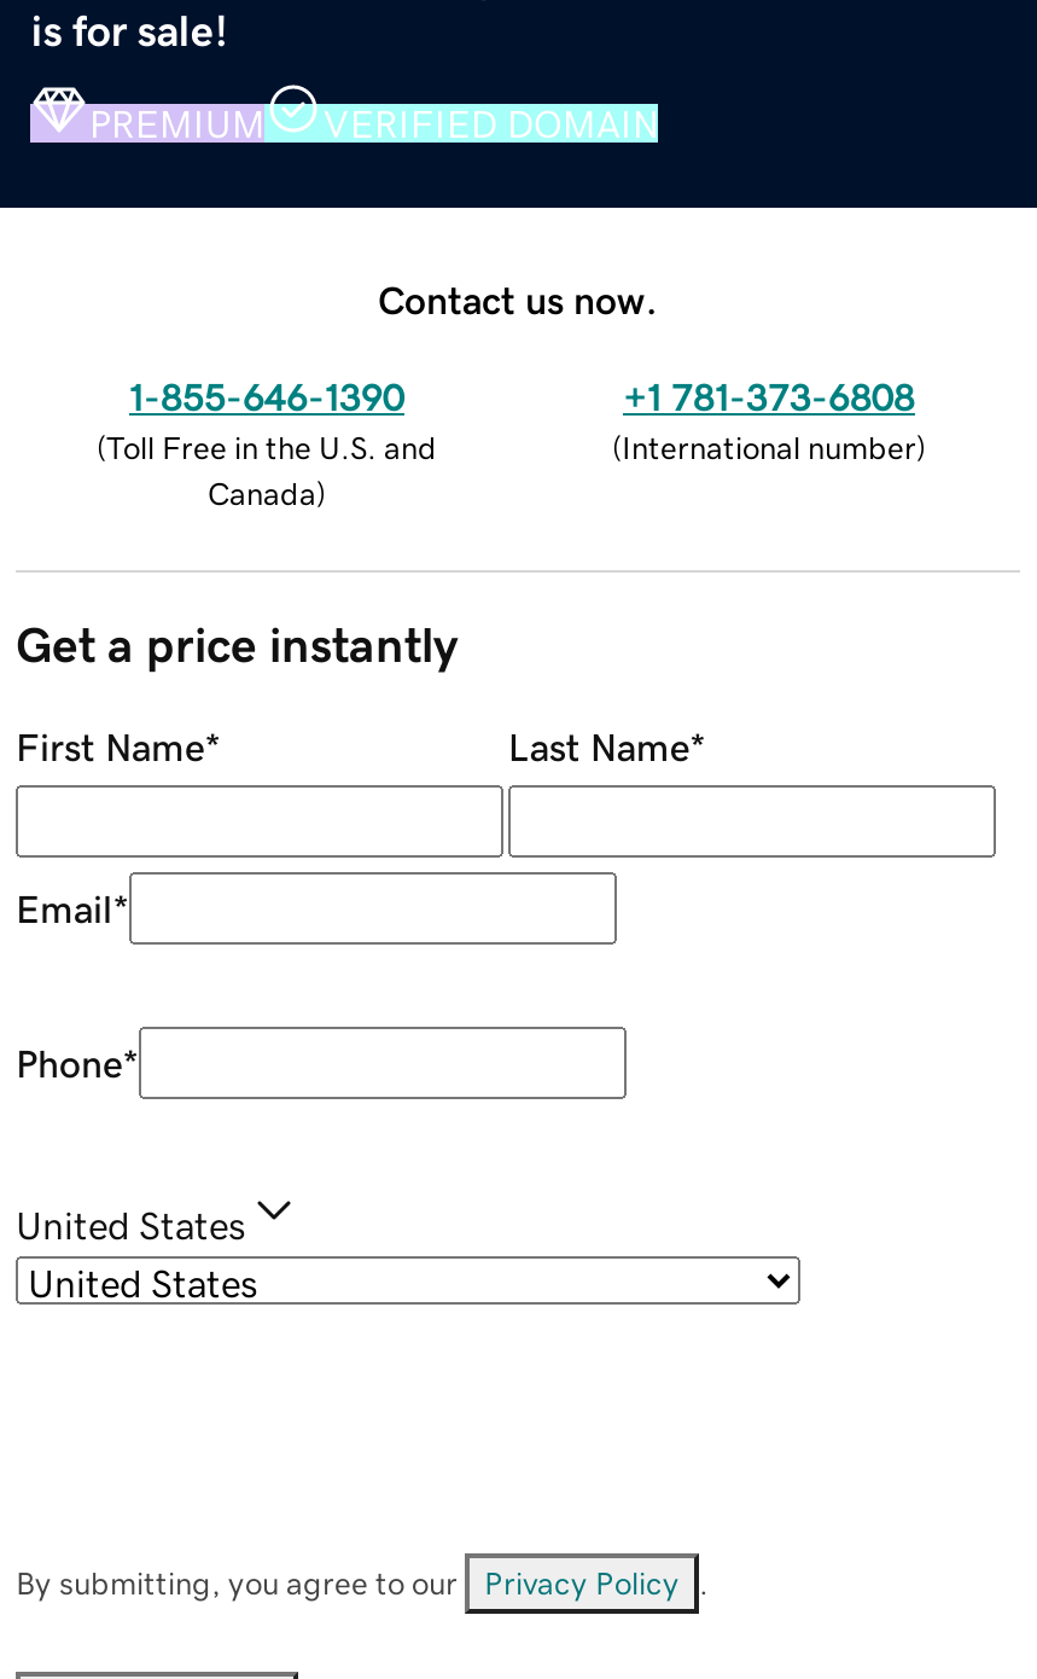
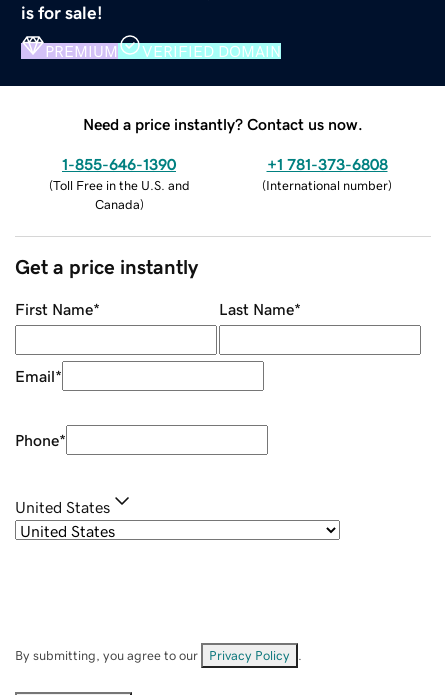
- Contact us now.
+ Need a price instantly? Contact us now.
